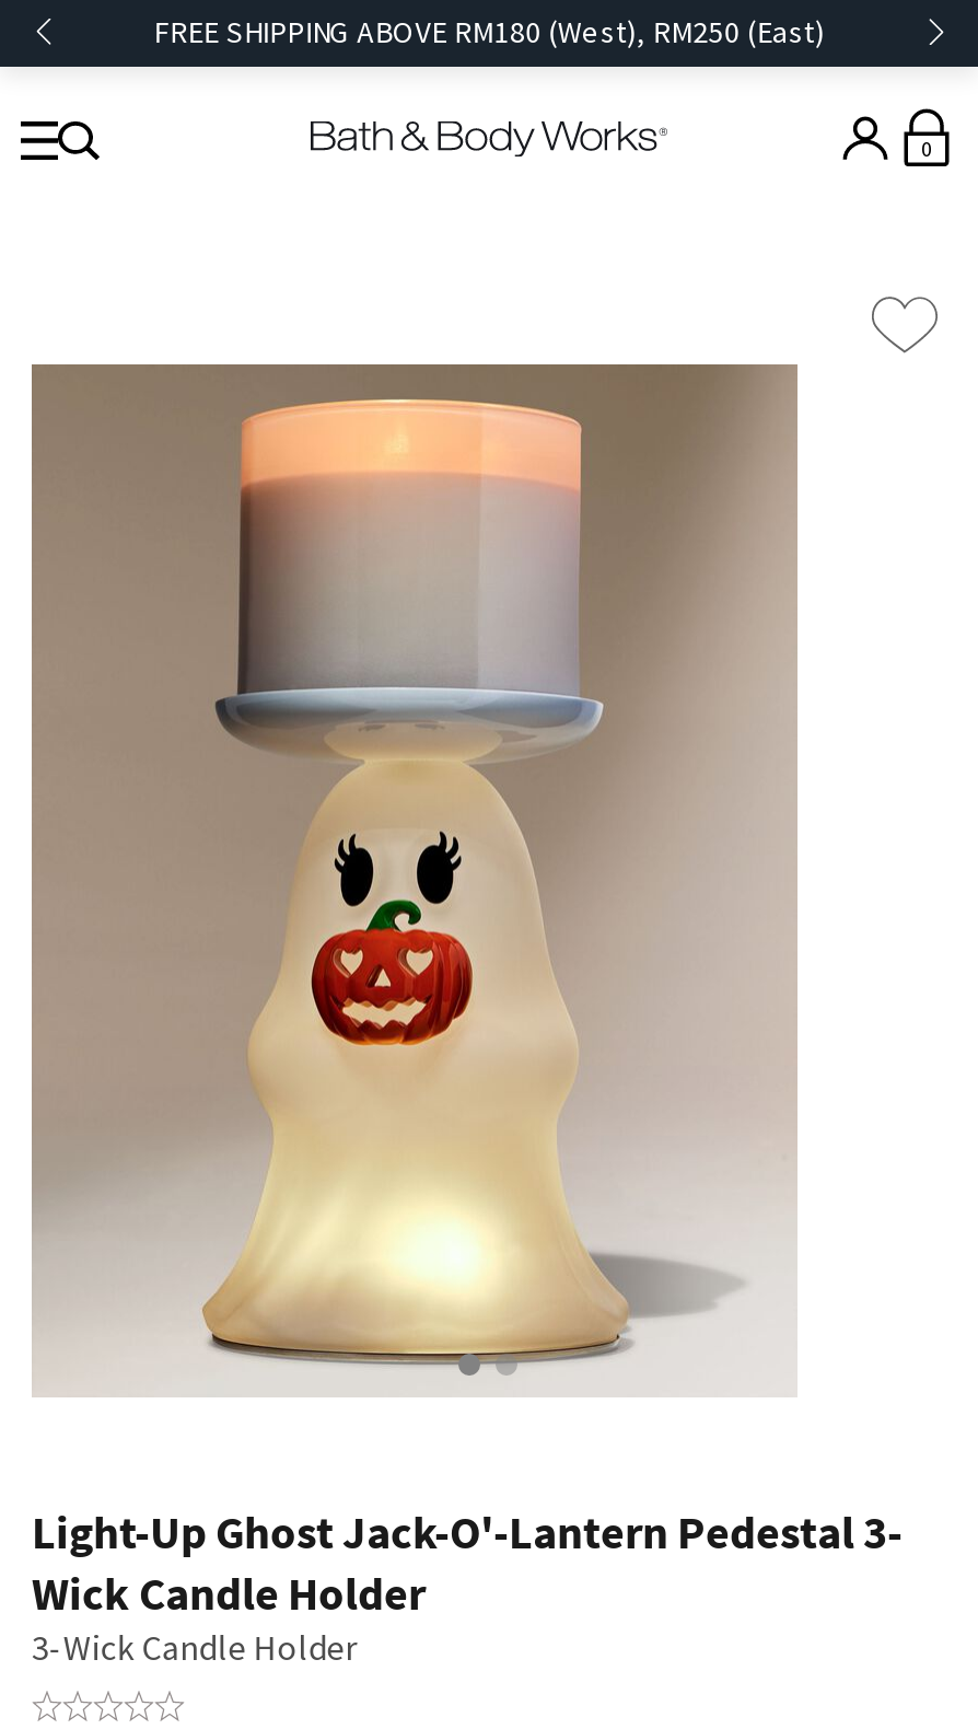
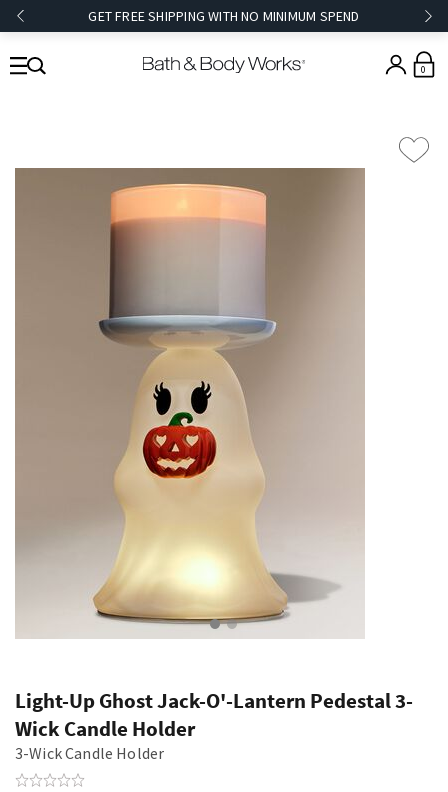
- FREE SHIPPING ABOVE RM180 (West), RM250 (East)
+ GET FREE SHIPPING WITH NO MINIMUM SPEND
